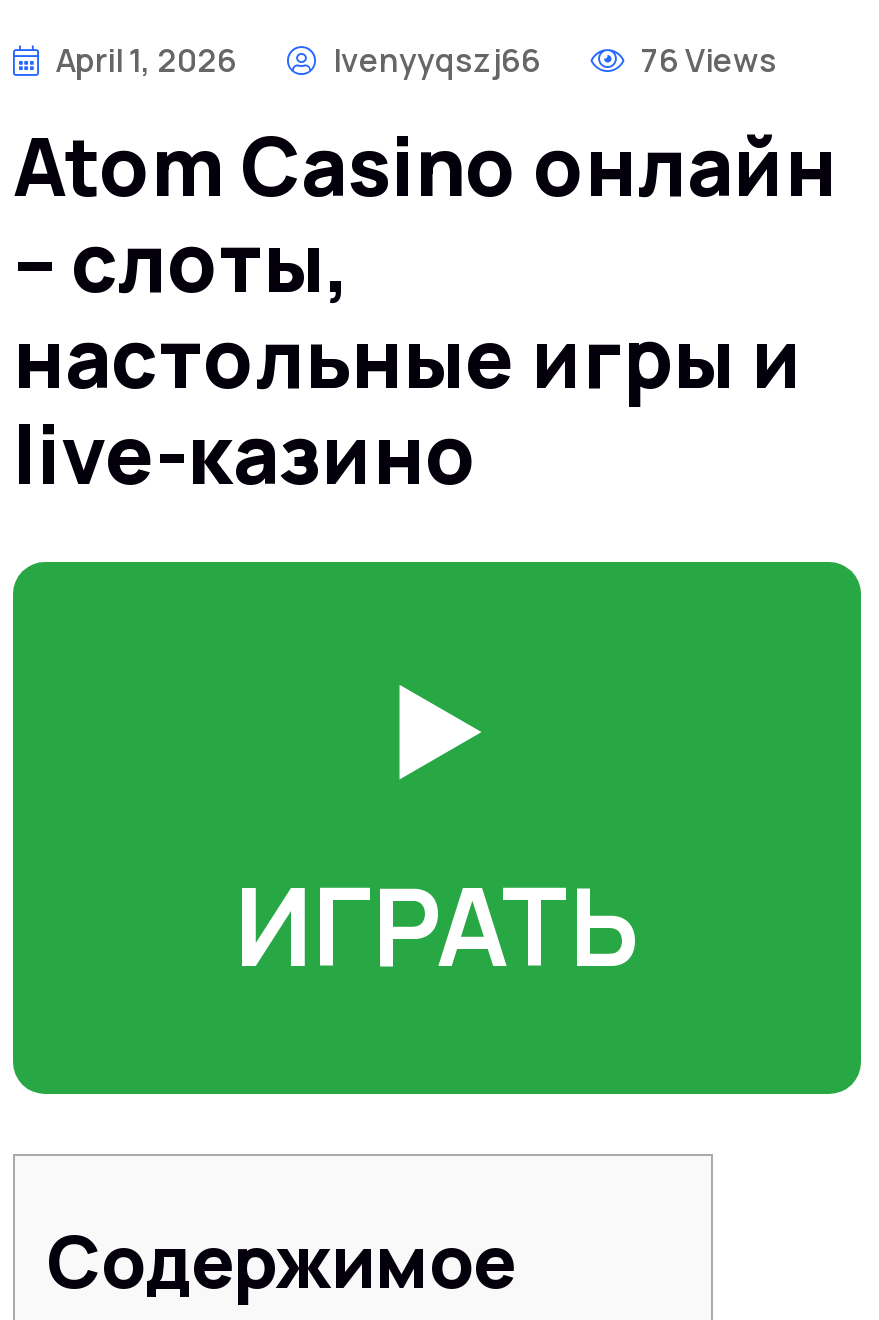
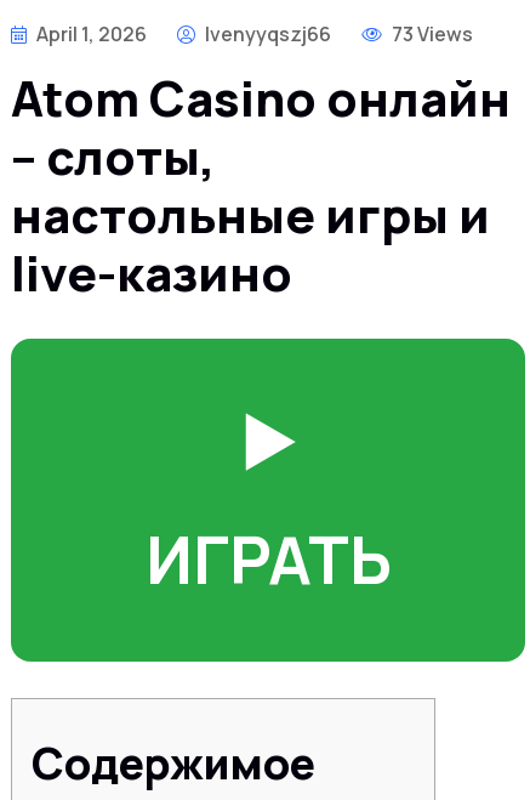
- 76 Views
+ 73 Views
